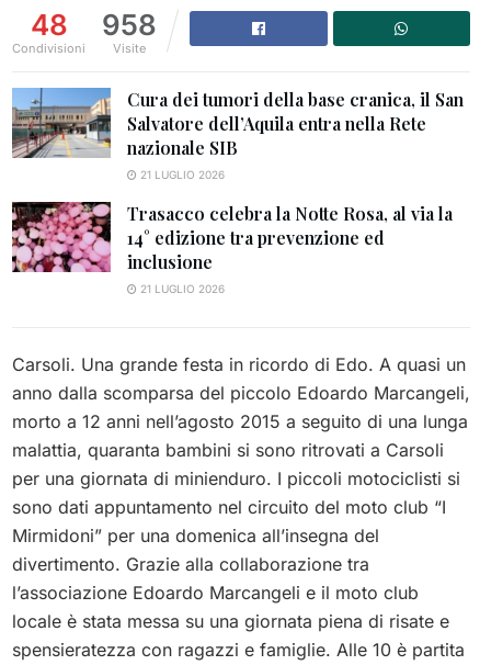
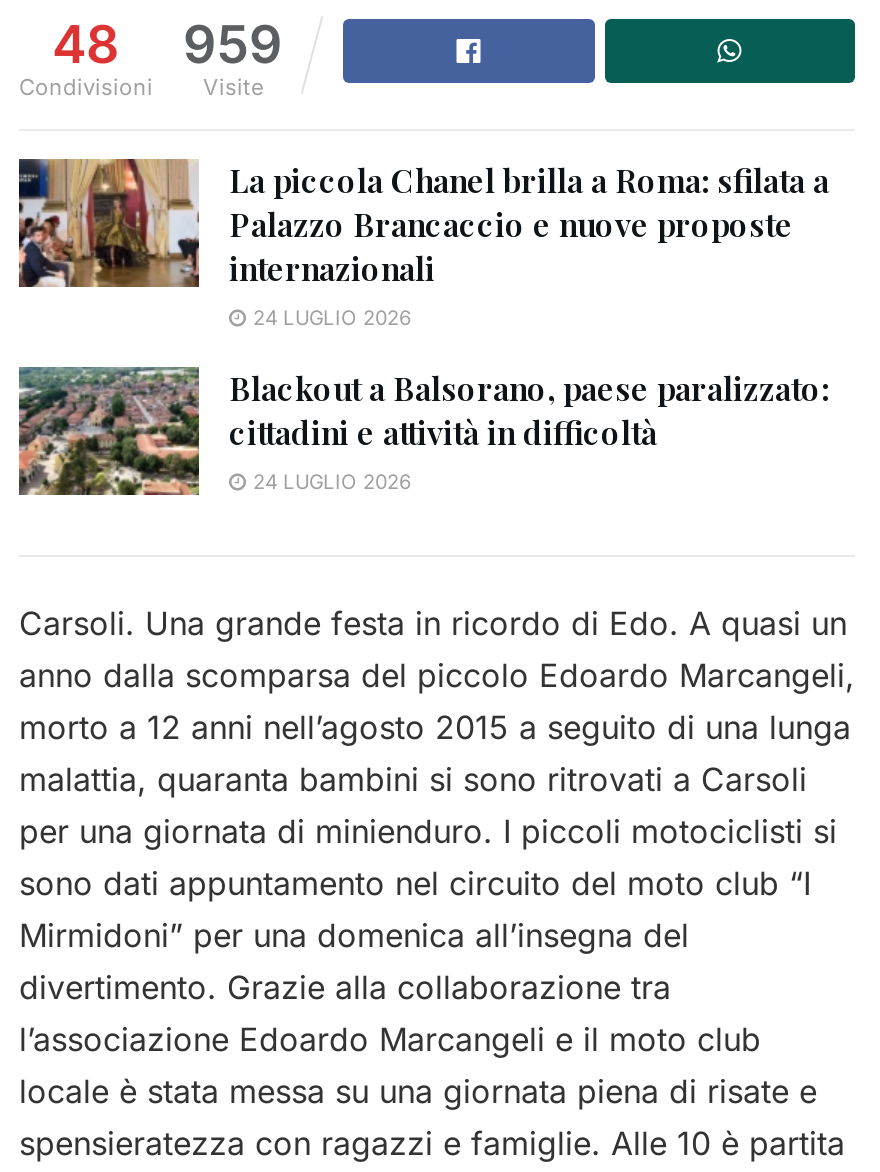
- 48 958
+ 48 959

- [image]
- Cura dei tumori della base cranica, il San
- Salvatore dell’Aquila entra nella Rete
- nazionale SIB
- 21 LUGLIO 2026
+ [image]
+ La piccola Chanel brilla a Roma: sfilata a
+ Palazzo Brancaccio e nuove proposte
+ internazionali
+ 24 LUGLIO 2026

- [image]
- Trasacco celebra la Notte Rosa, al via la
- 14° edizione tra prevenzione ed
- inclusione
- 21 LUGLIO 2026
+ [image]
+ Blackout a Balsorano, paese paralizzato:
+ cittadini e attività in difficoltà
+ 24 LUGLIO 2026
